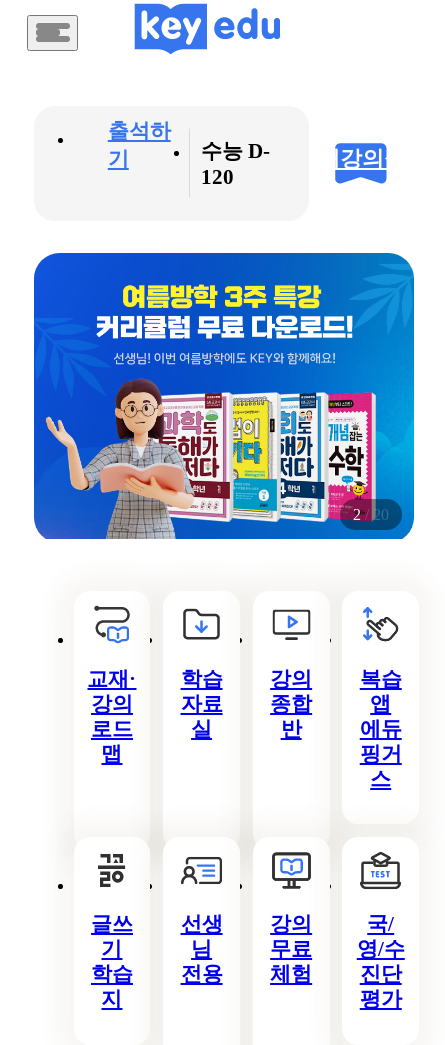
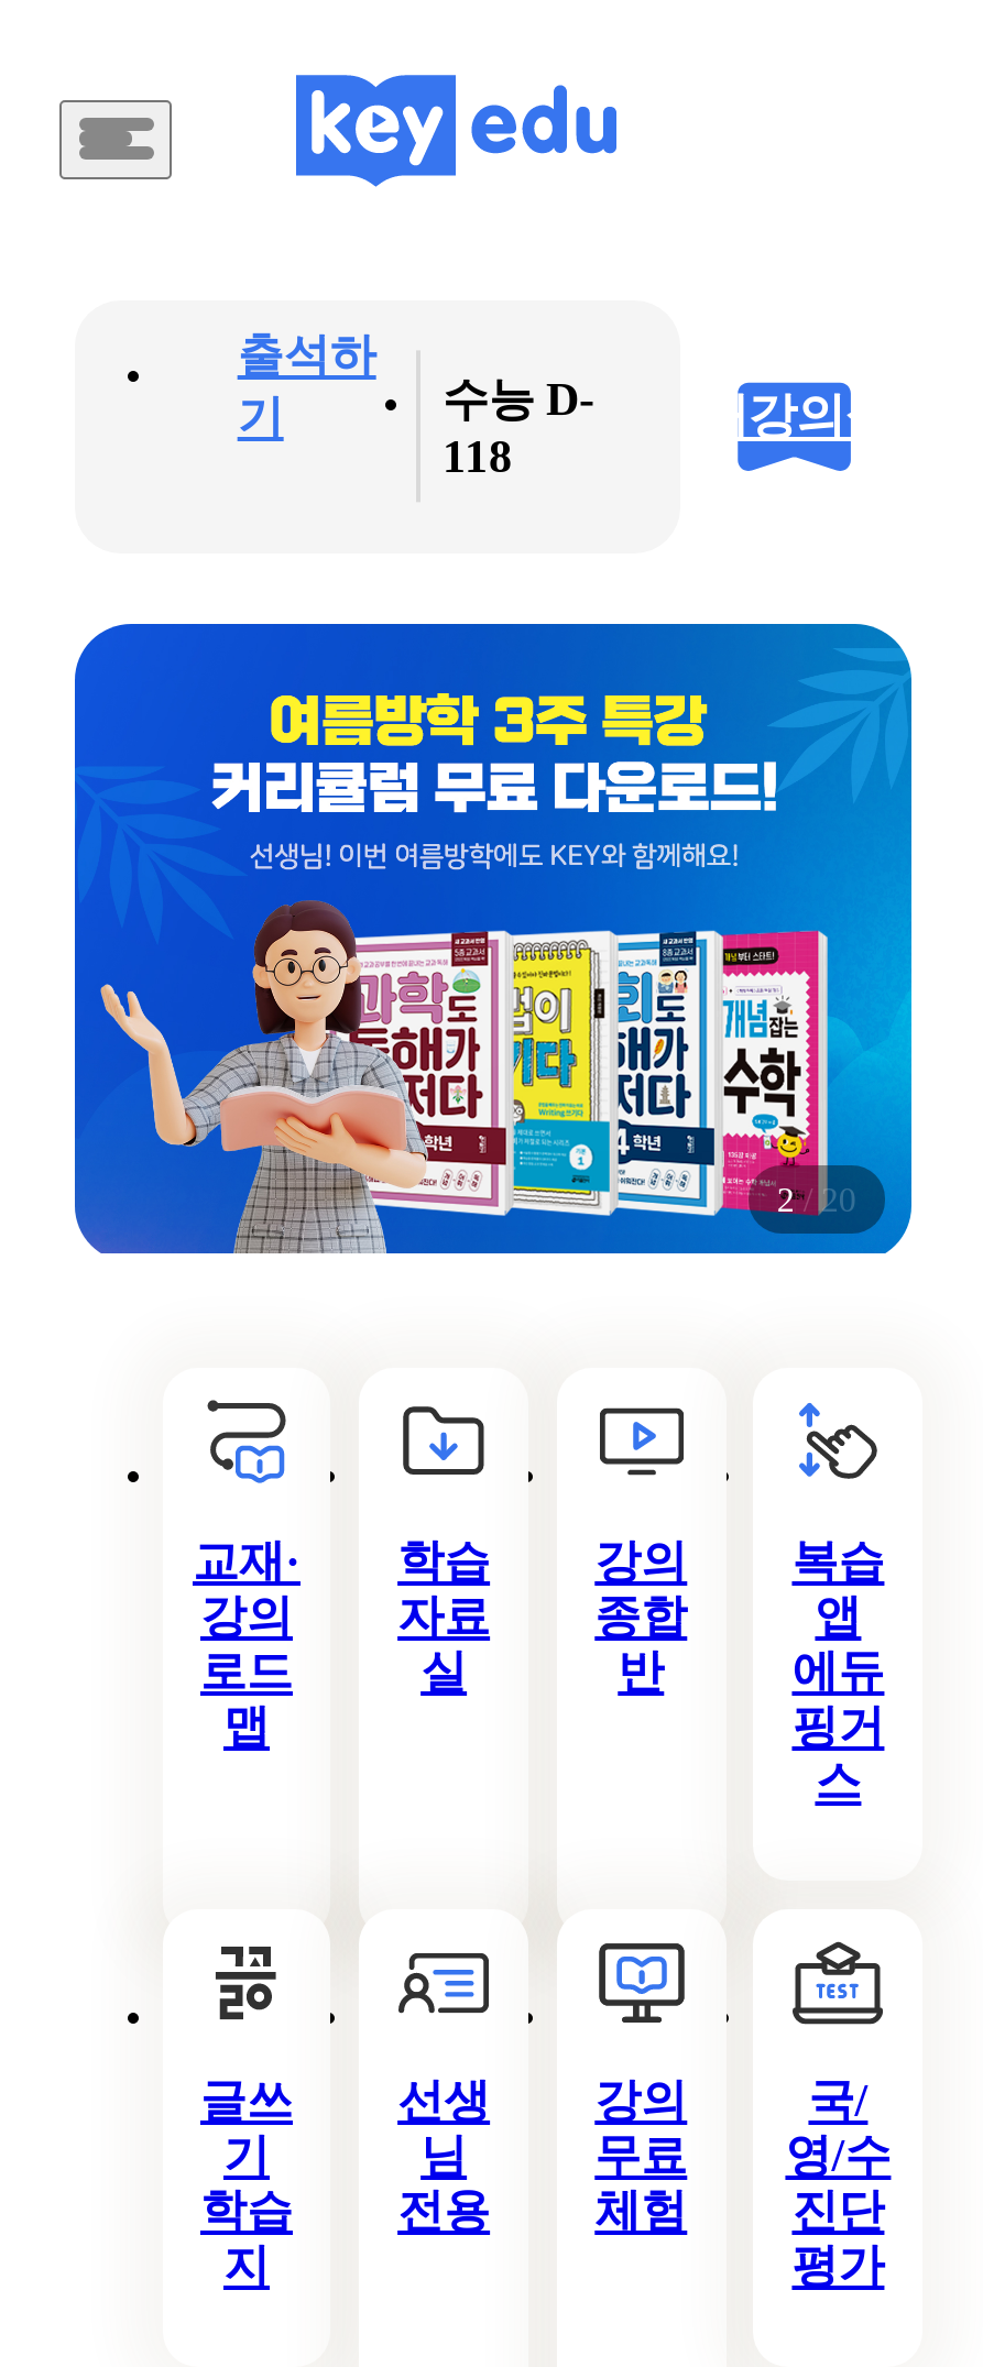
- 120
+ 118
